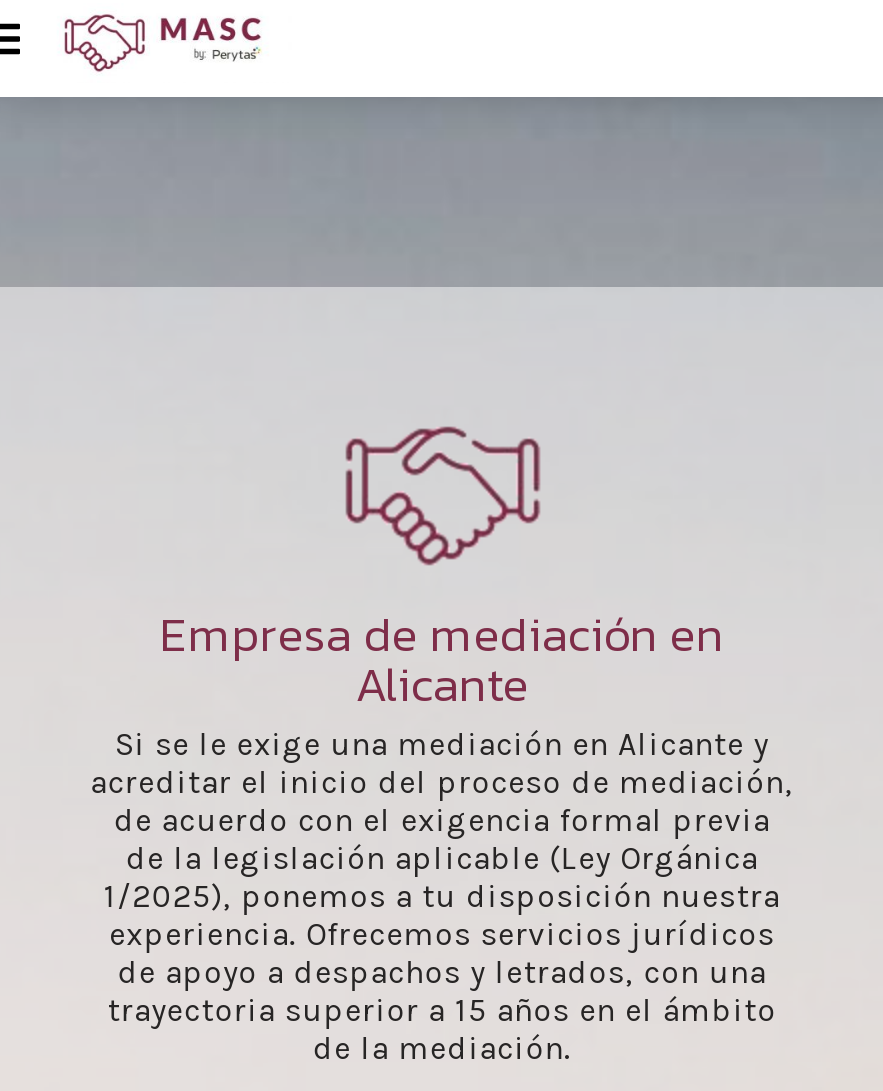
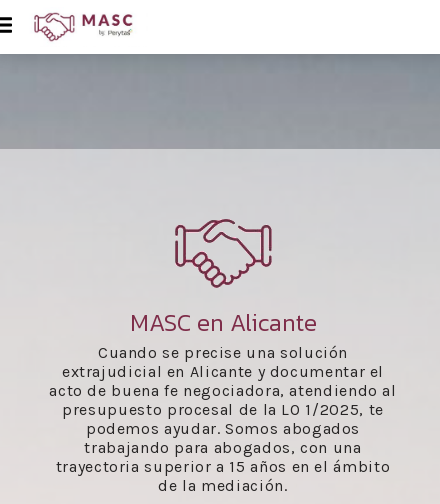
- Empresa de mediación en
- Alicante
- Si se le exige una mediación en Alicante y
- acreditar el inicio del proceso de mediación,
- de acuerdo con el exigencia formal previa
- de la legislación aplicable (Ley Orgánica
- 1/2025), ponemos a tu disposición nuestra
- experiencia. Ofrecemos servicios jurídicos
- de apoyo a despachos y letrados, con una
+ MASC en Alicante
+ Cuando se precise una solución
+ extrajudicial en Alicante y documentar el
+ acto de buena fe negociadora, atendiendo al
+ presupuesto procesal de la LO 1/2025, te
+ podemos ayudar. Somos abogados
+ trabajando para abogados, con una
